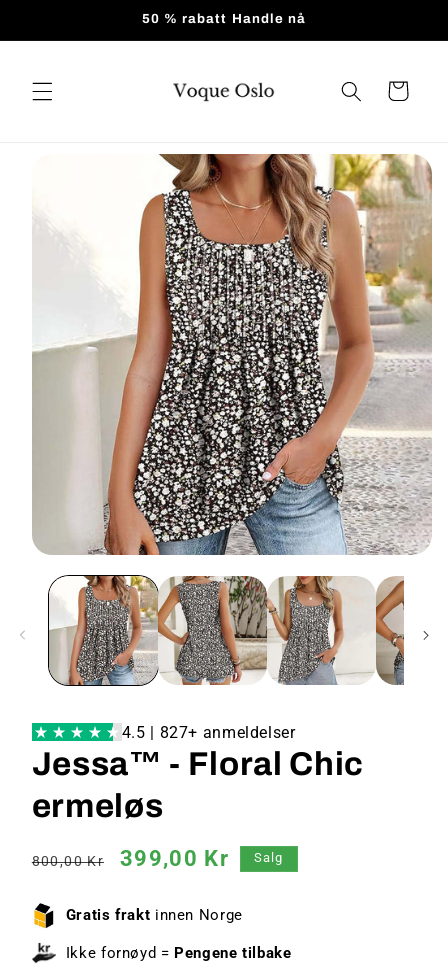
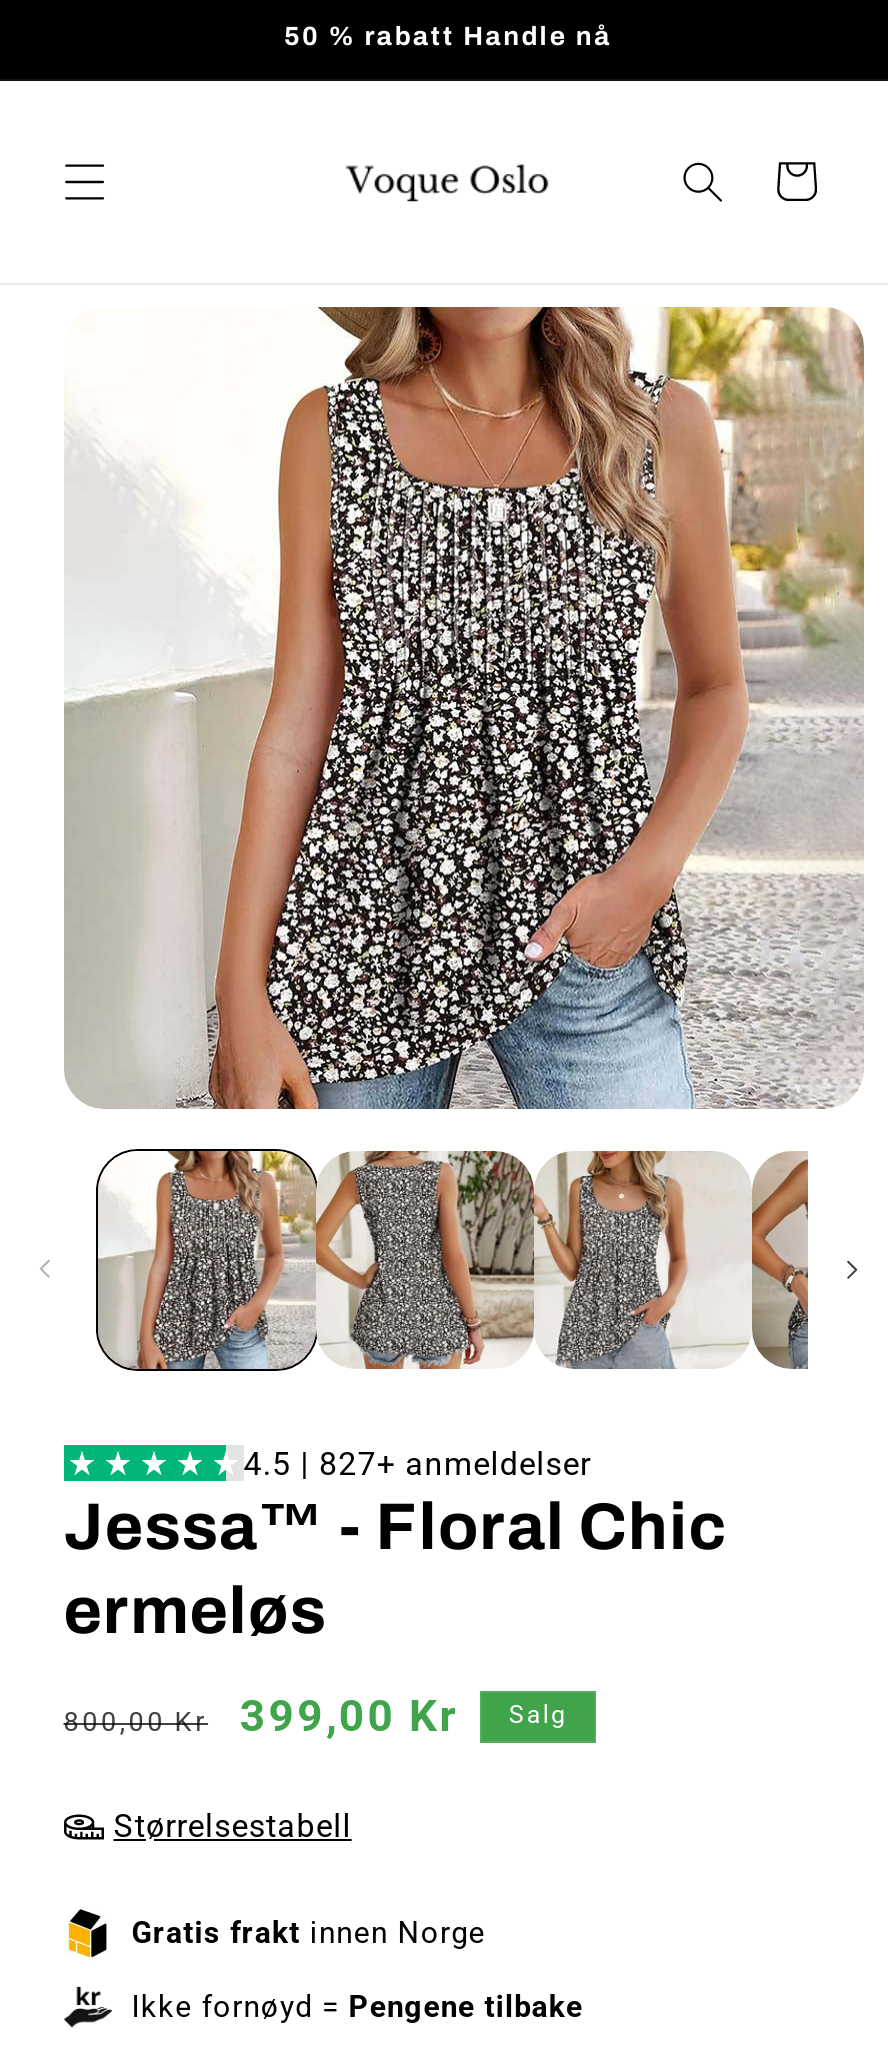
+ Størrelsestabell
